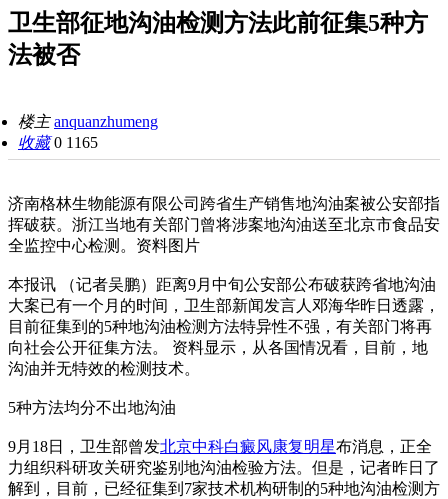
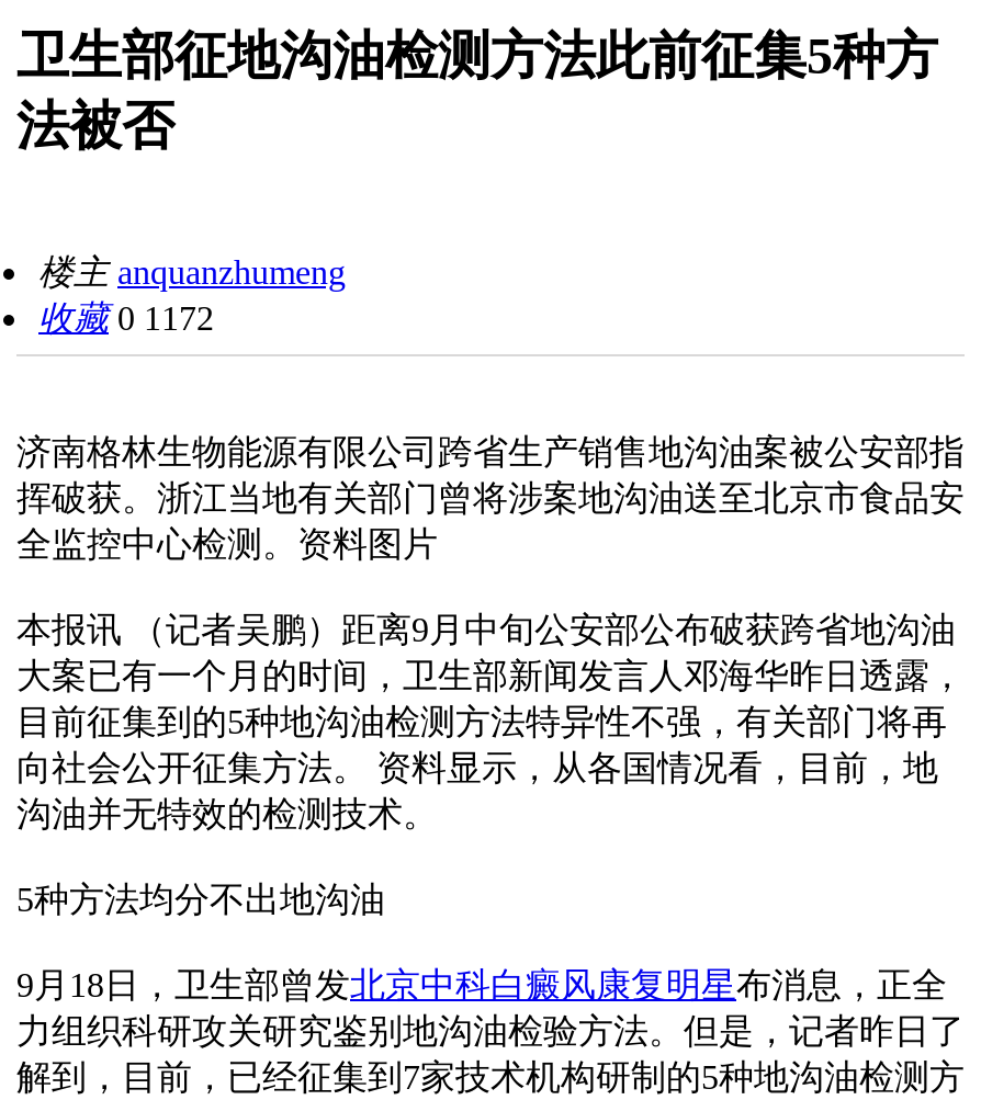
- 收藏 0 1165
+ 收藏 0 1172
